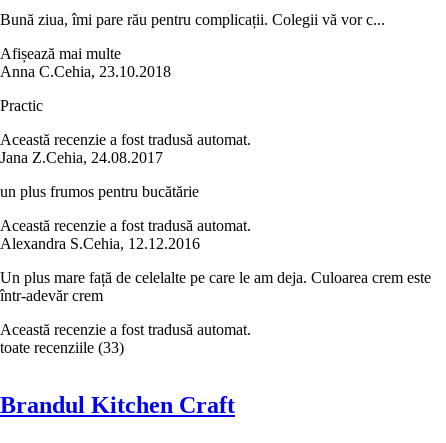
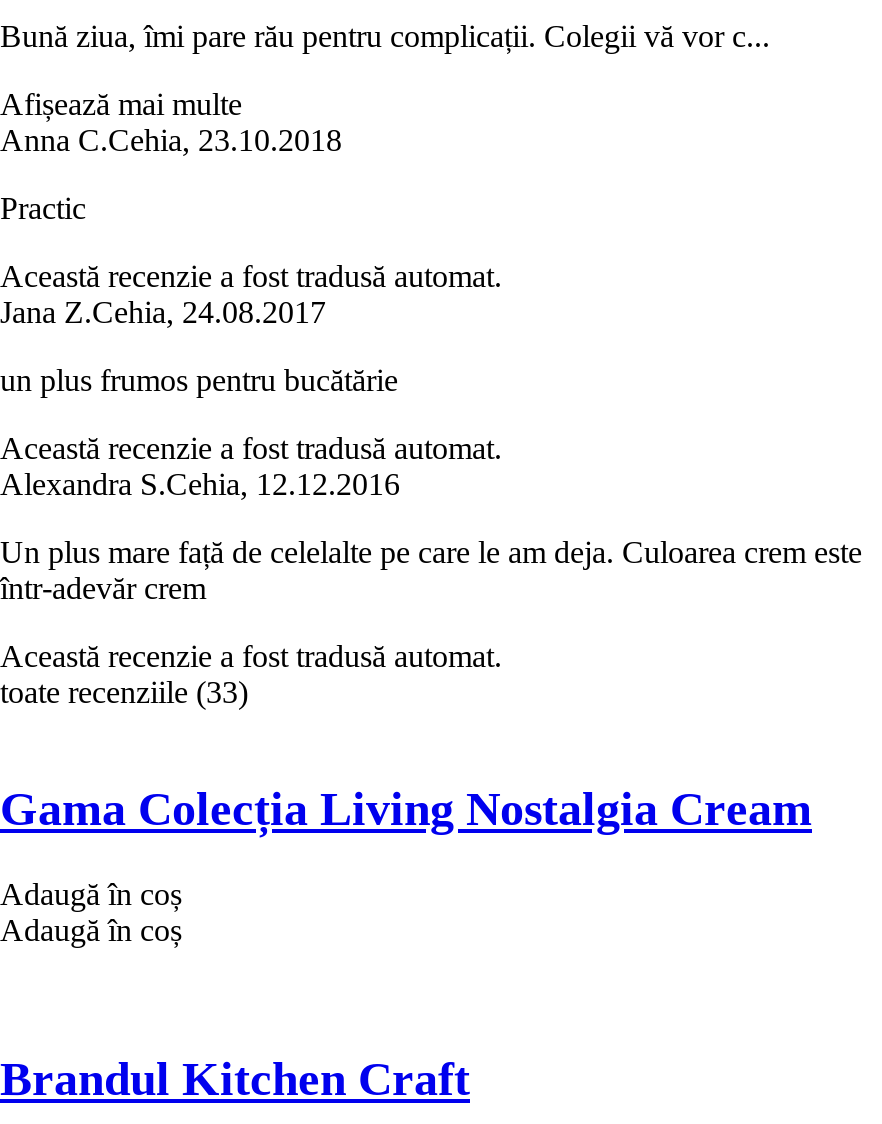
+ Gama Colecția Living Nostalgia Cream
+ Adaugă în coș
+ Adaugă în coș
